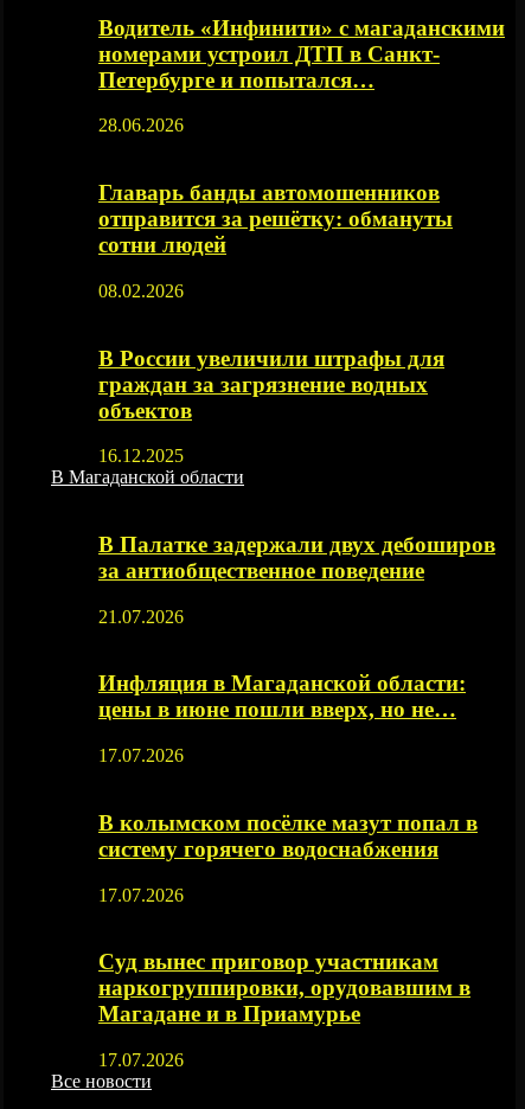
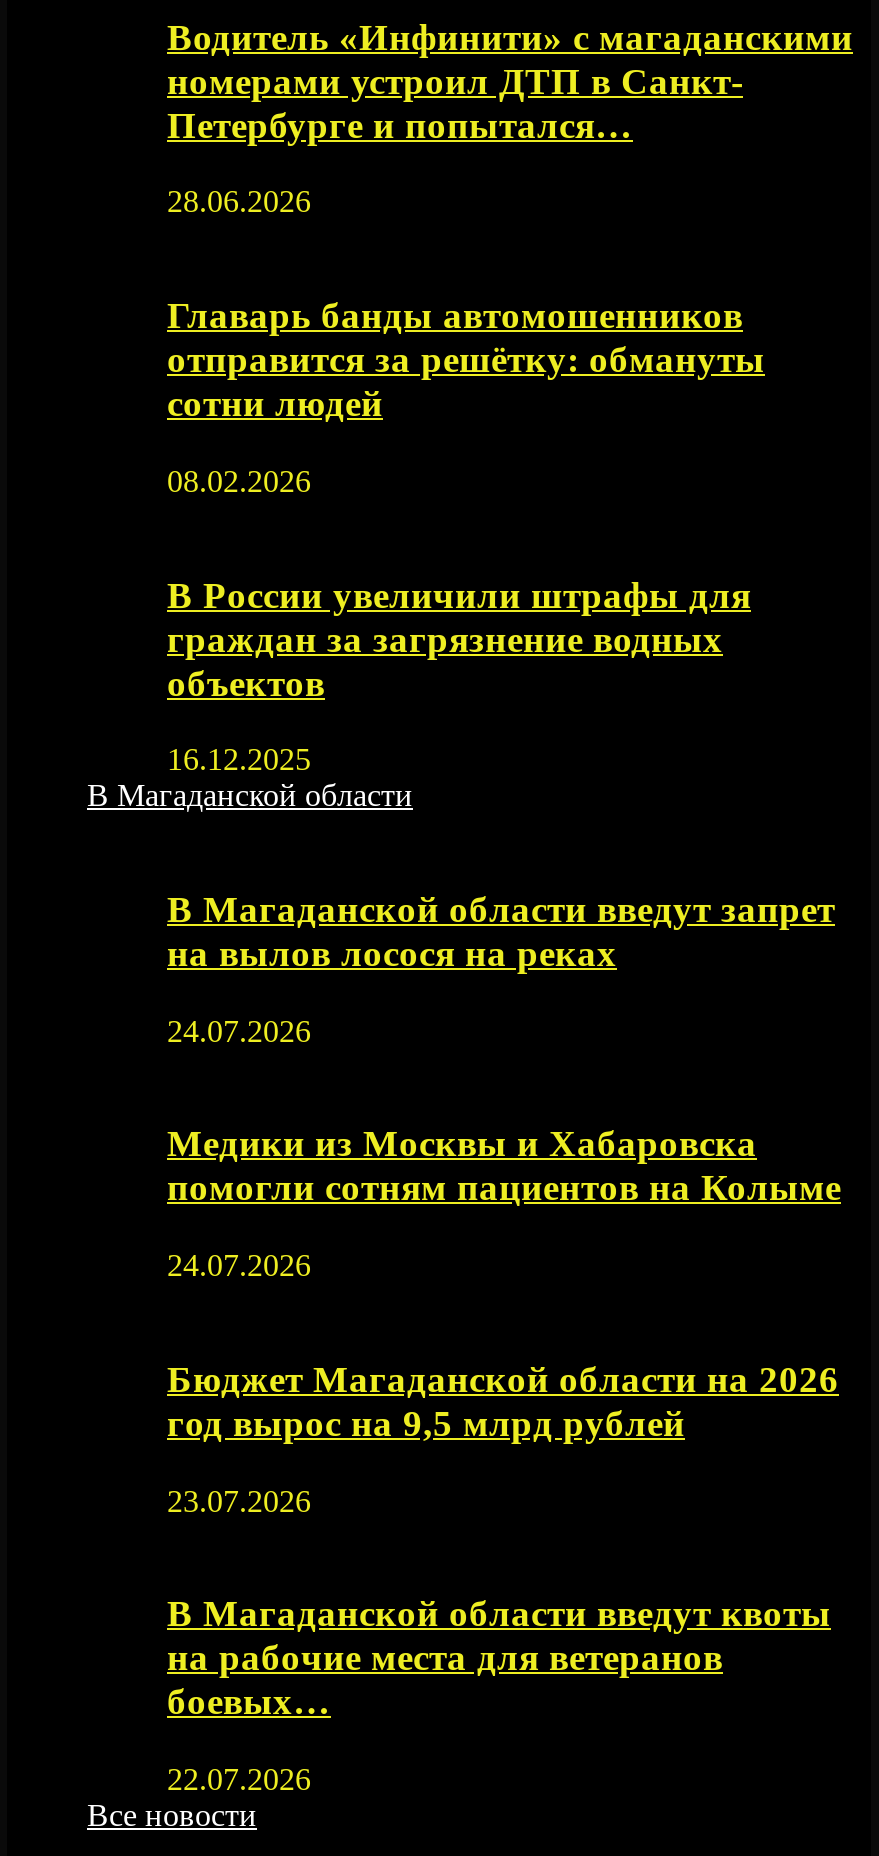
- В Палатке задержали двух дебоширов
- за антиобщественное поведение
+ В Магаданской области введут запрет
+ на вылов лосося на реках

- 21.07.2026
+ 24.07.2026

- Инфляция в Магаданской области:
- цены в июне пошли вверх, но не…
+ Медики из Москвы и Хабаровска
+ помогли сотням пациентов на Колыме

- 17.07.2026
+ 24.07.2026

- В колымском посёлке мазут попал в
- систему горячего водоснабжения
+ Бюджет Магаданской области на 2026
+ год вырос на 9,5 млрд рублей

- 17.07.2026
+ 23.07.2026

- Суд вынес приговор участникам
- наркогруппировки, орудовавшим в
- Магадане и в Приамурье
+ В Магаданской области введут квоты
+ на рабочие места для ветеранов
+ боевых…

- 17.07.2026
+ 22.07.2026
